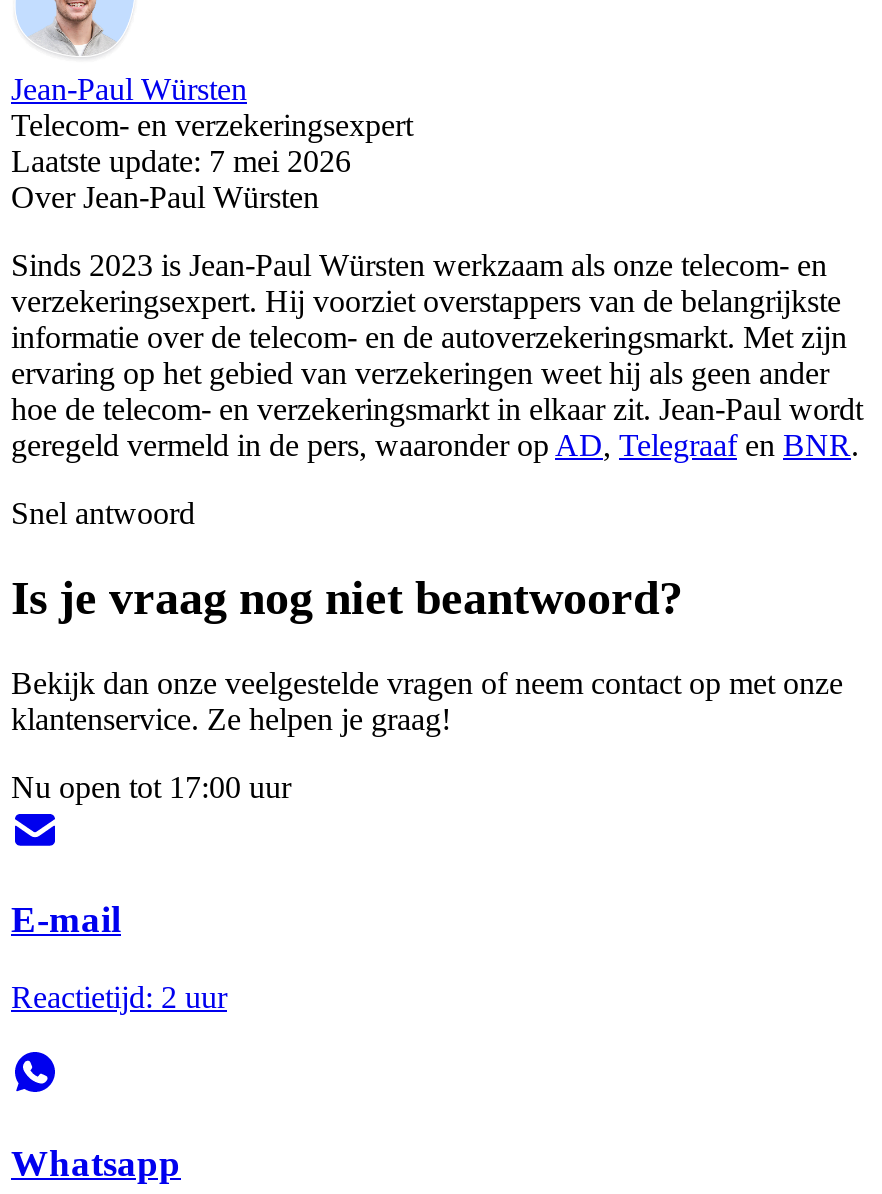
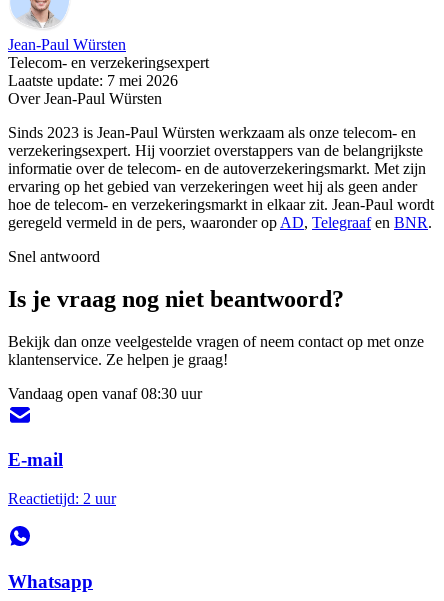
- Nu open tot 17:00 uur
+ Vandaag open vanaf 08:30 uur
